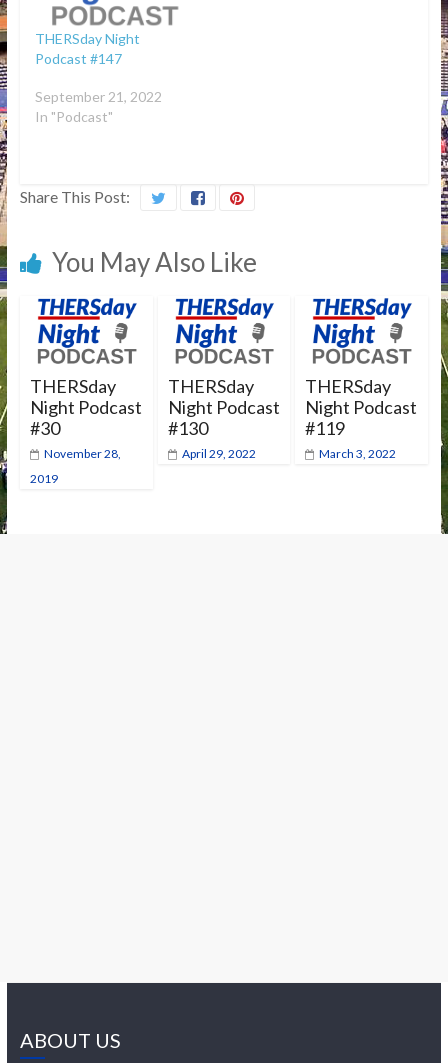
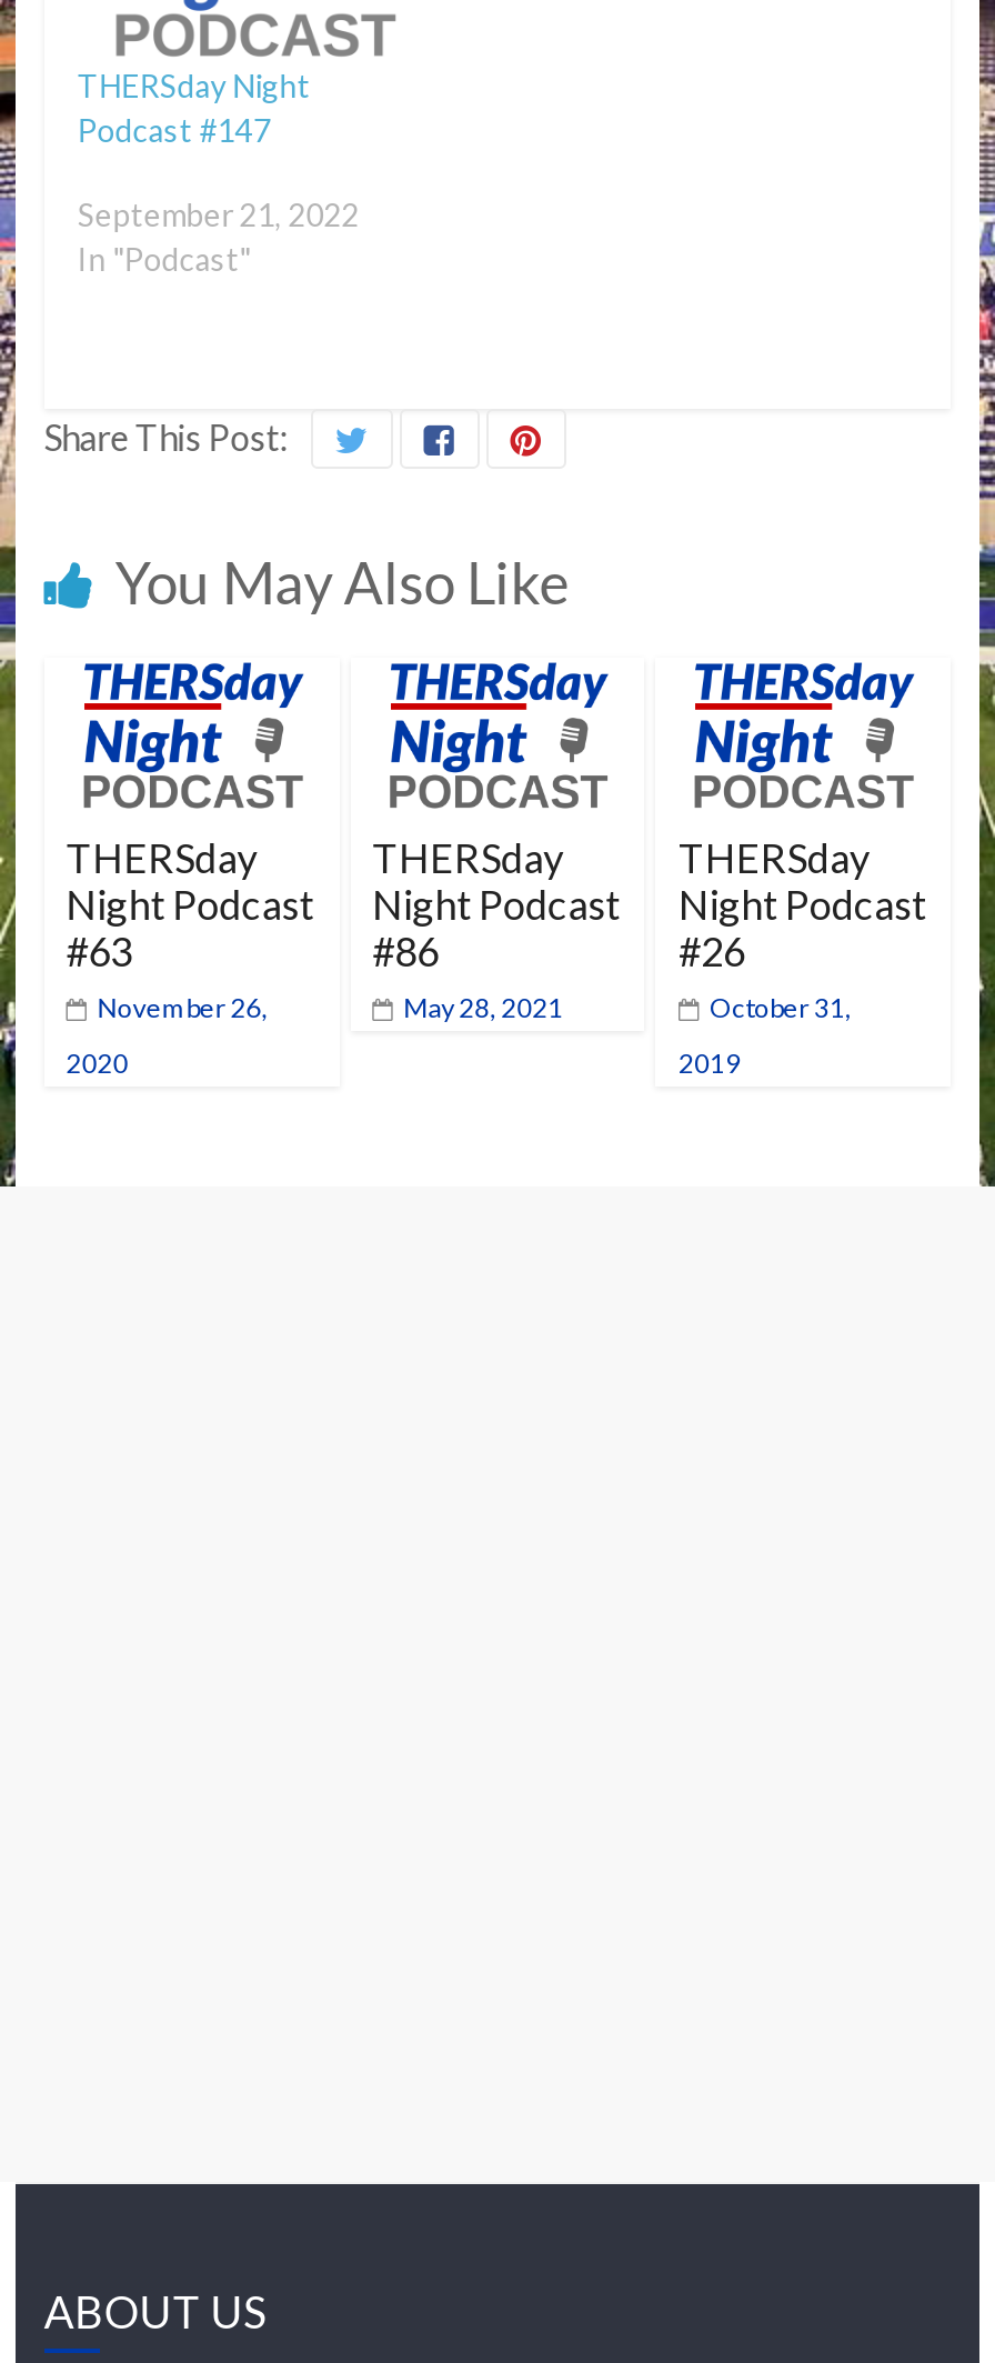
- #30
+ #63

- #130
- April 29, 2022
+ #86
+ May 28, 2021

- #119
- March 3, 2022
+ #26
+ October 31,
+ 2019

- November 28,
+ November 26,

- 2019
+ 2020
